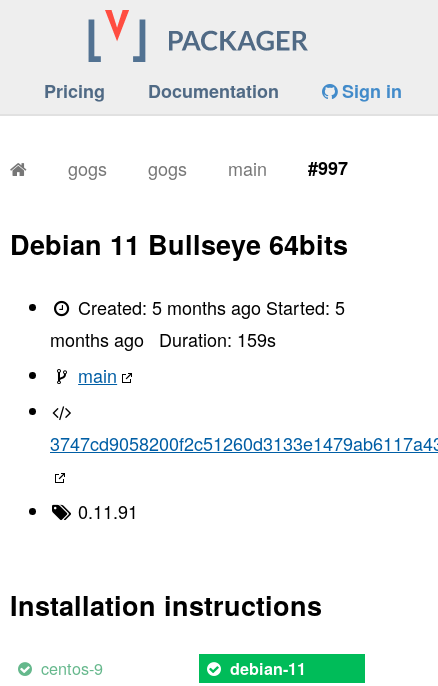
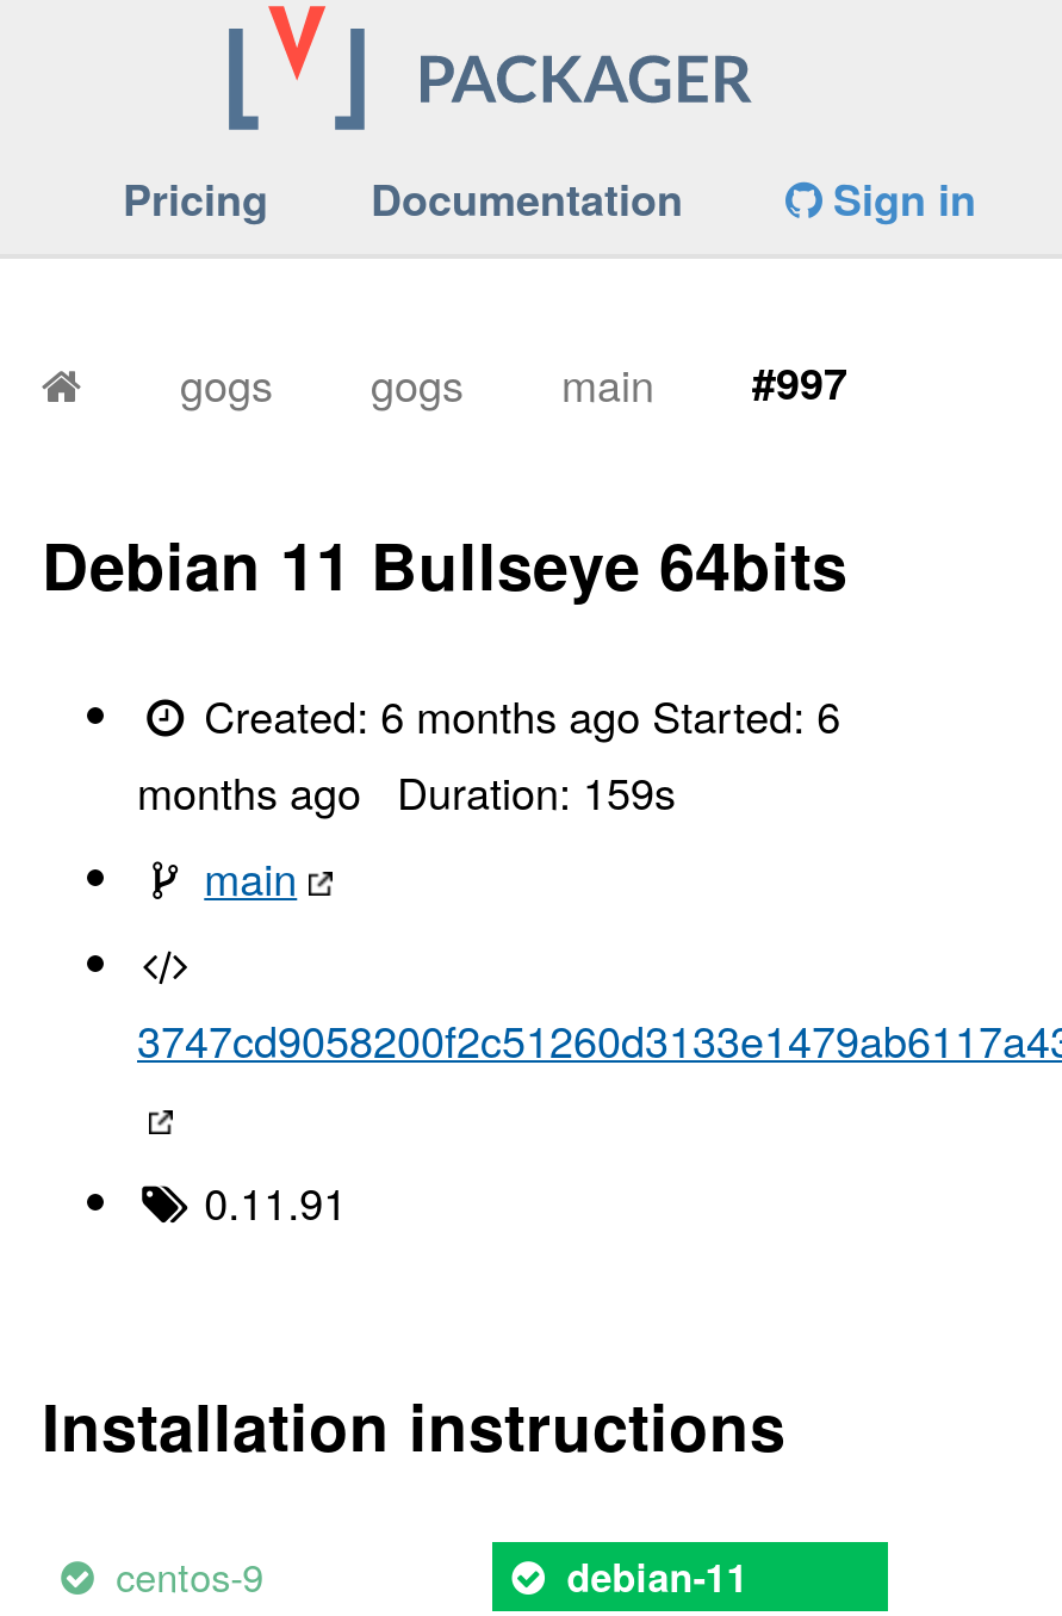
- Created: 5 months ago Started: 5
+ Created: 6 months ago Started: 6
